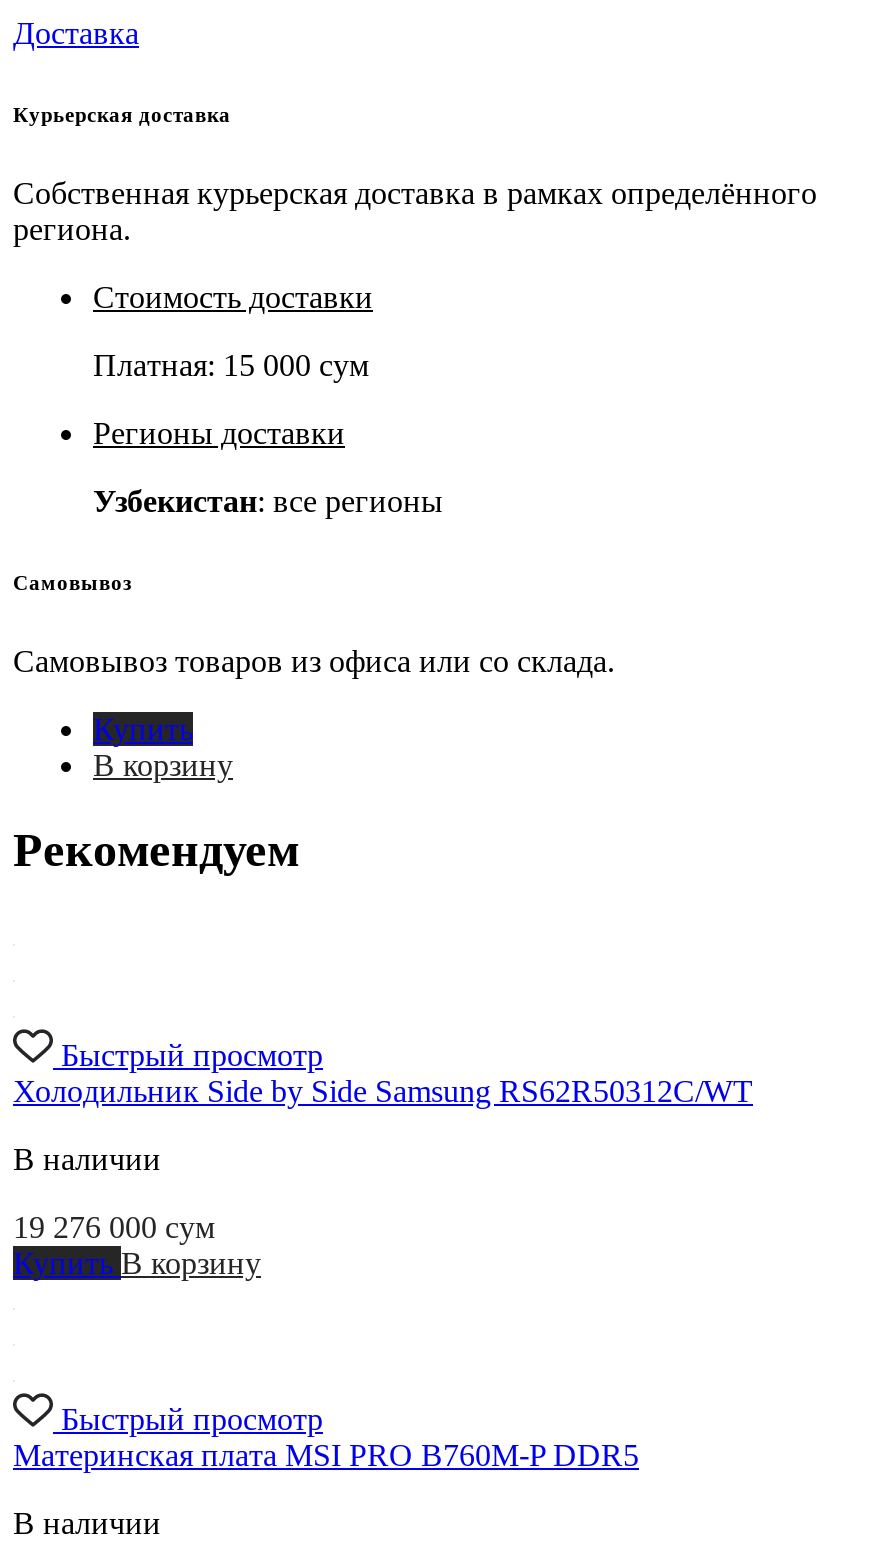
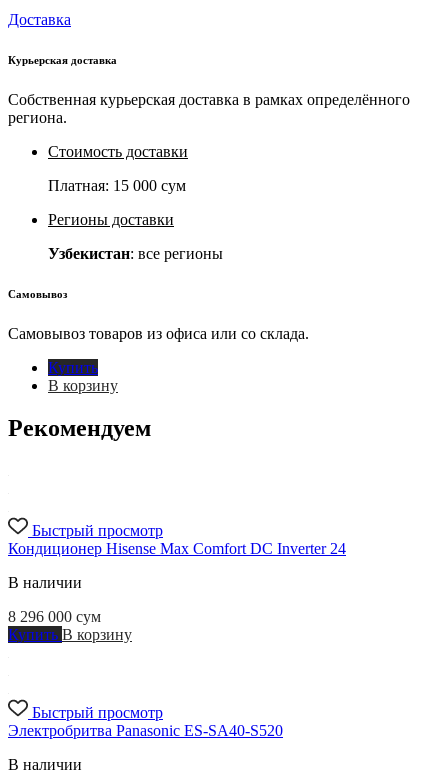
- Холодильник Side by Side Samsung RS62R50312С/WT
+ Кондиционер Hisense Max Comfort DC Inverter 24

- 19 276 000 сум
+ 8 296 000 сум

- Материнская плата MSI PRO B760M-P DDR5
+ Электробритва Panasonic ES-SA40-S520
